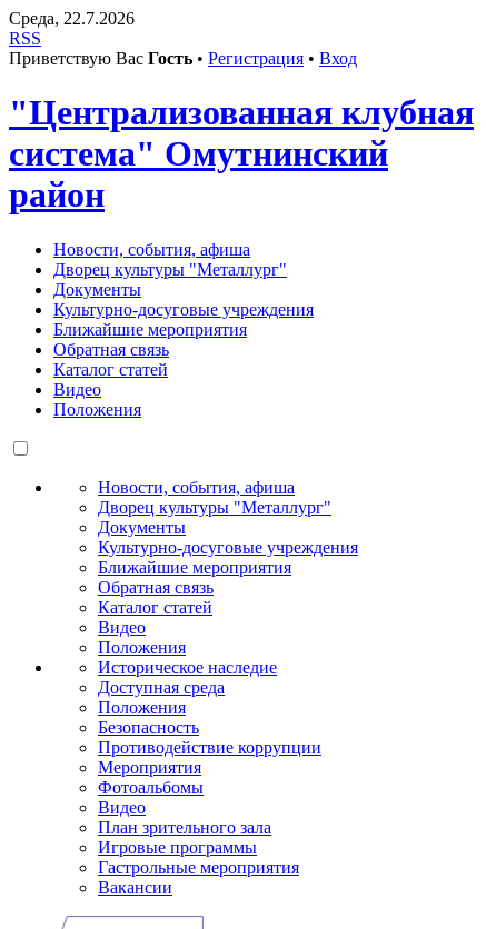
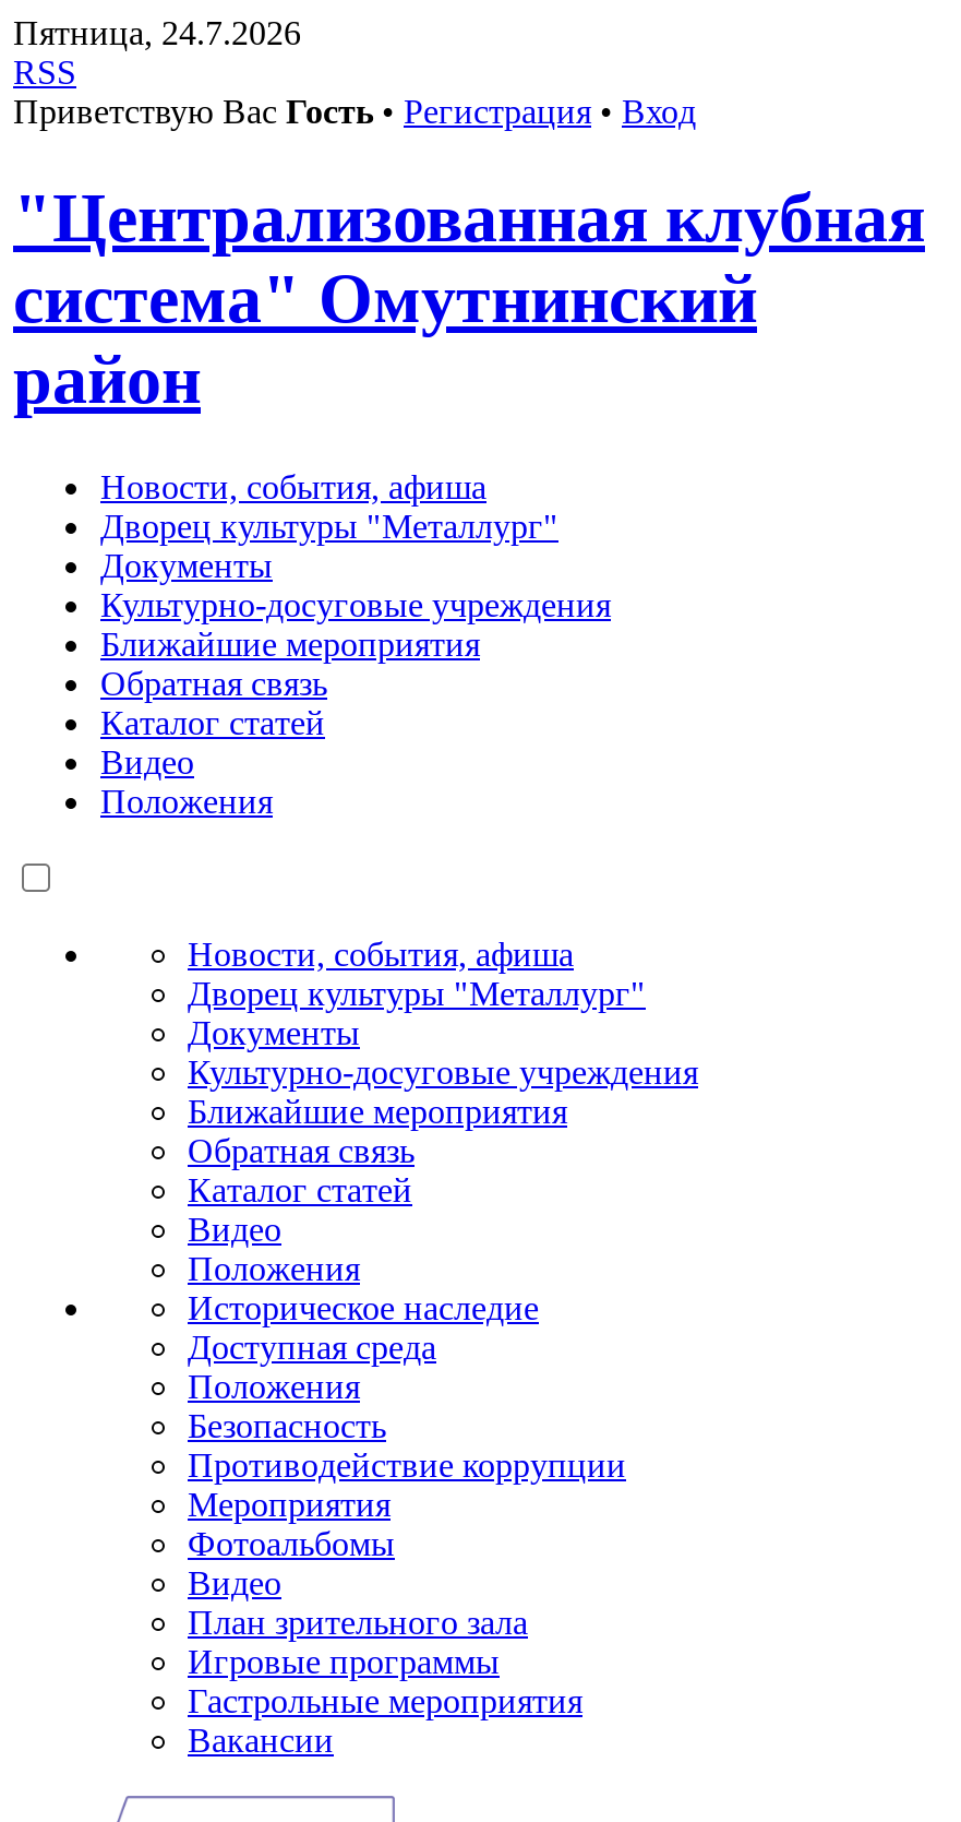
- Среда, 22.7.2026
+ Пятница, 24.7.2026
